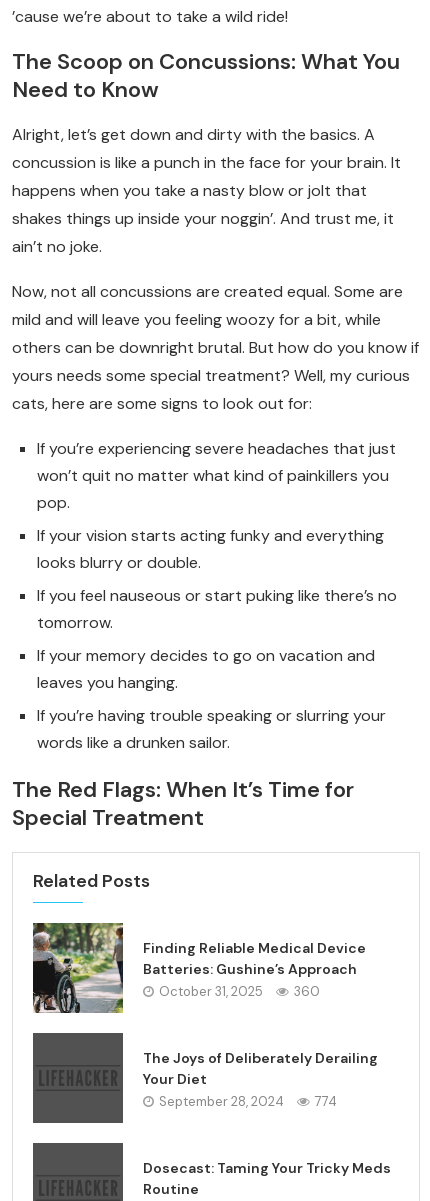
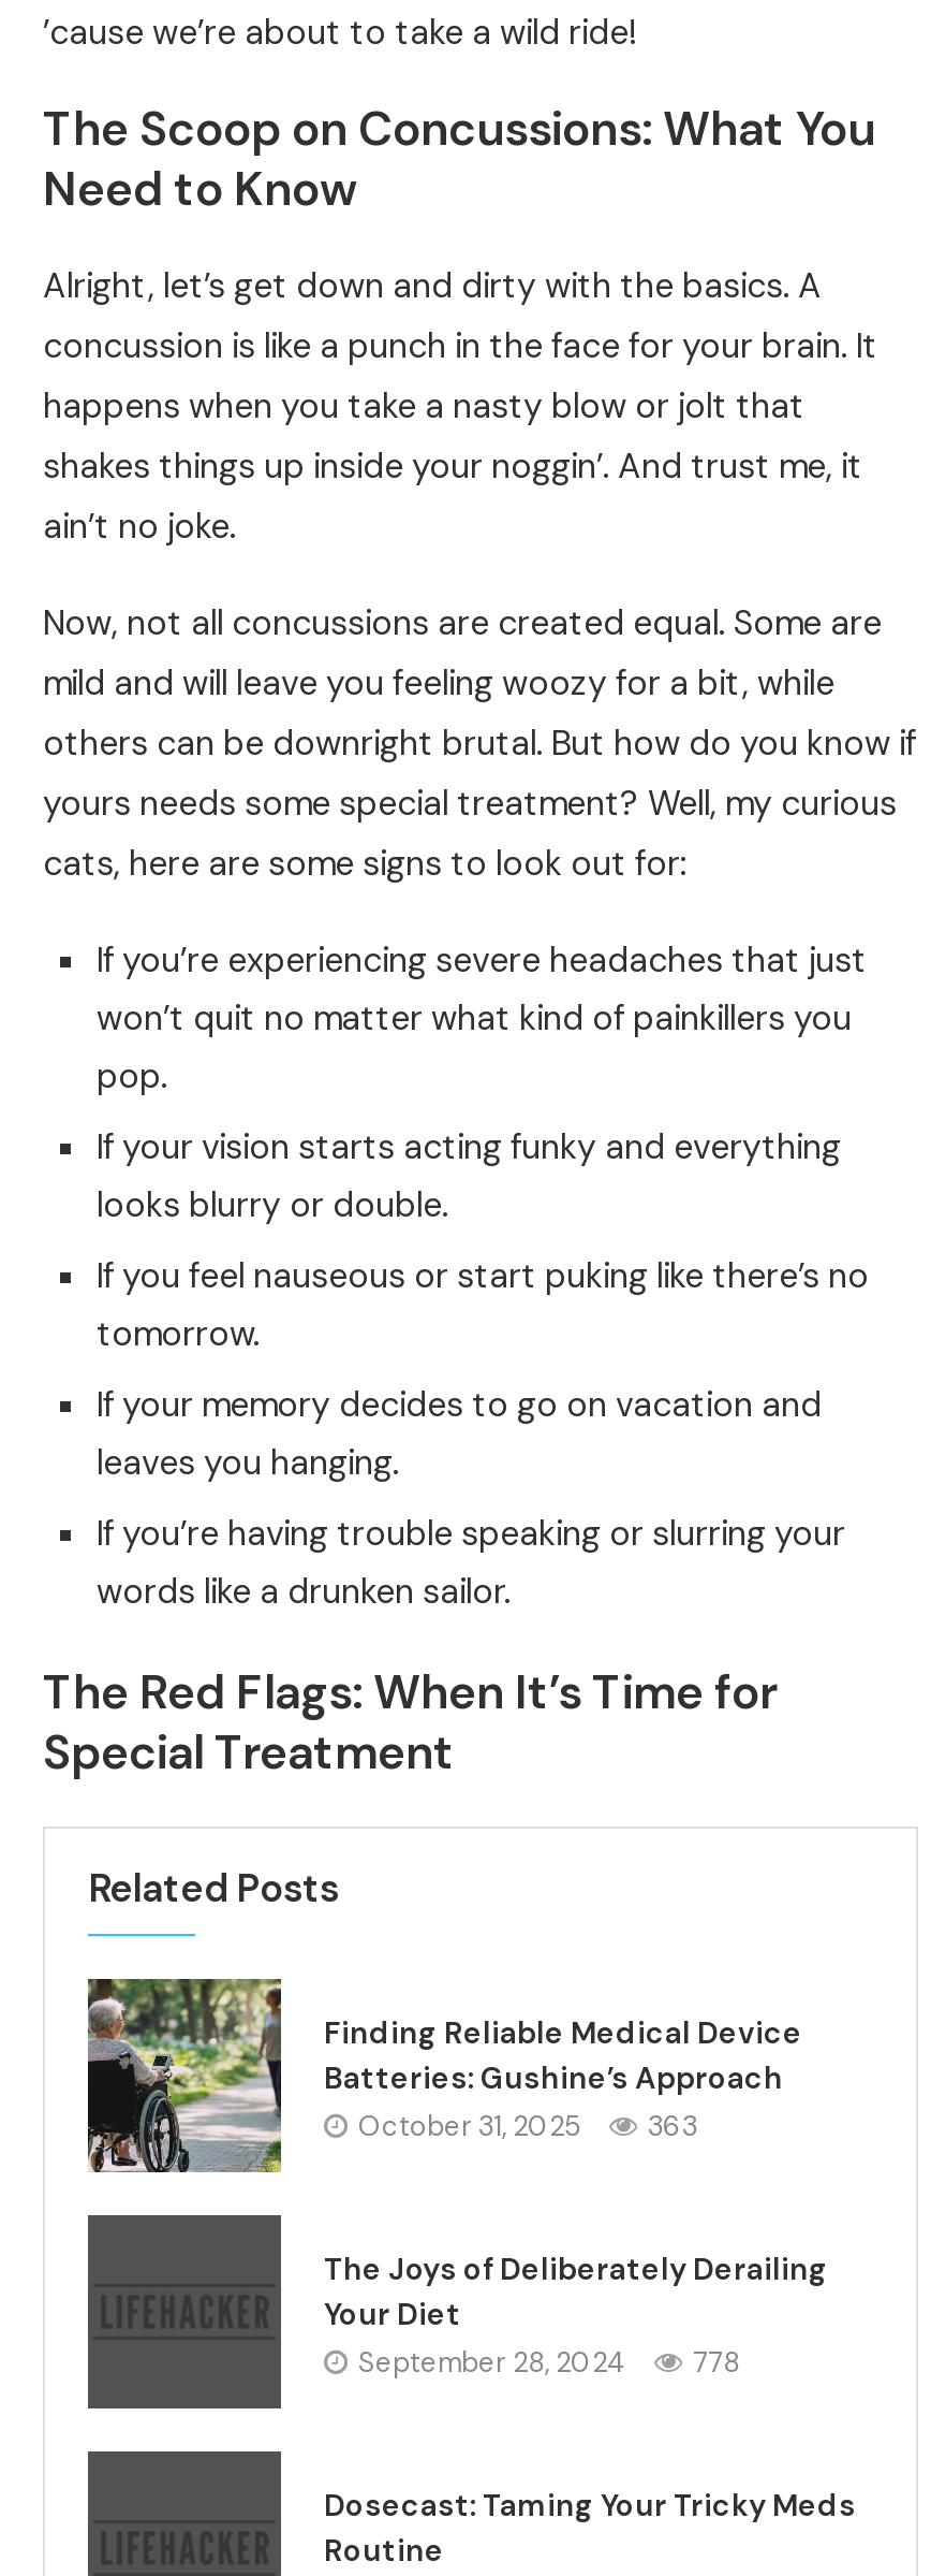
- October 31, 2025 360
+ October 31, 2025 363

- September 28, 2024 774
+ September 28, 2024 778
